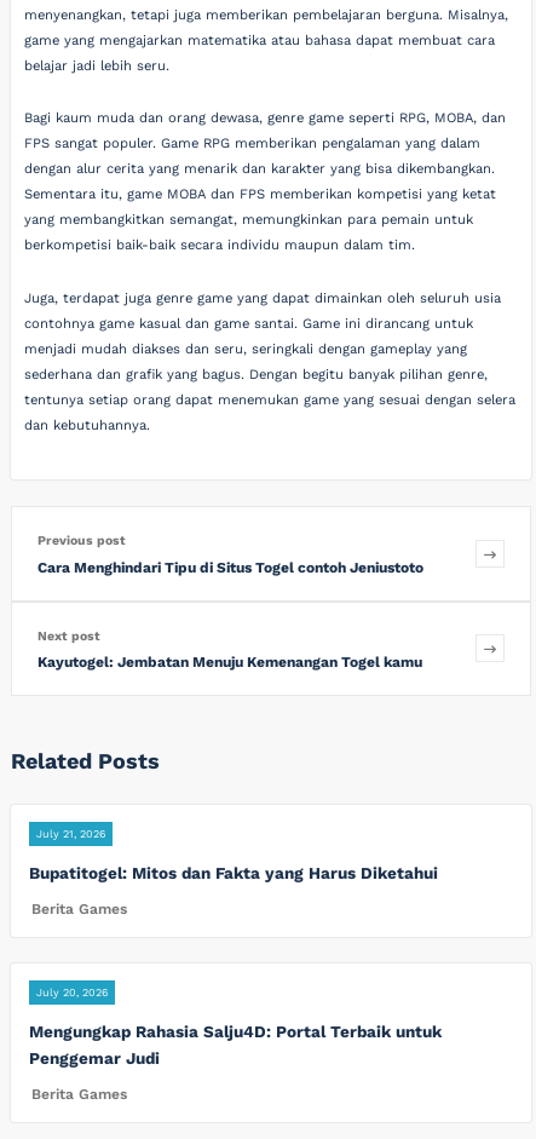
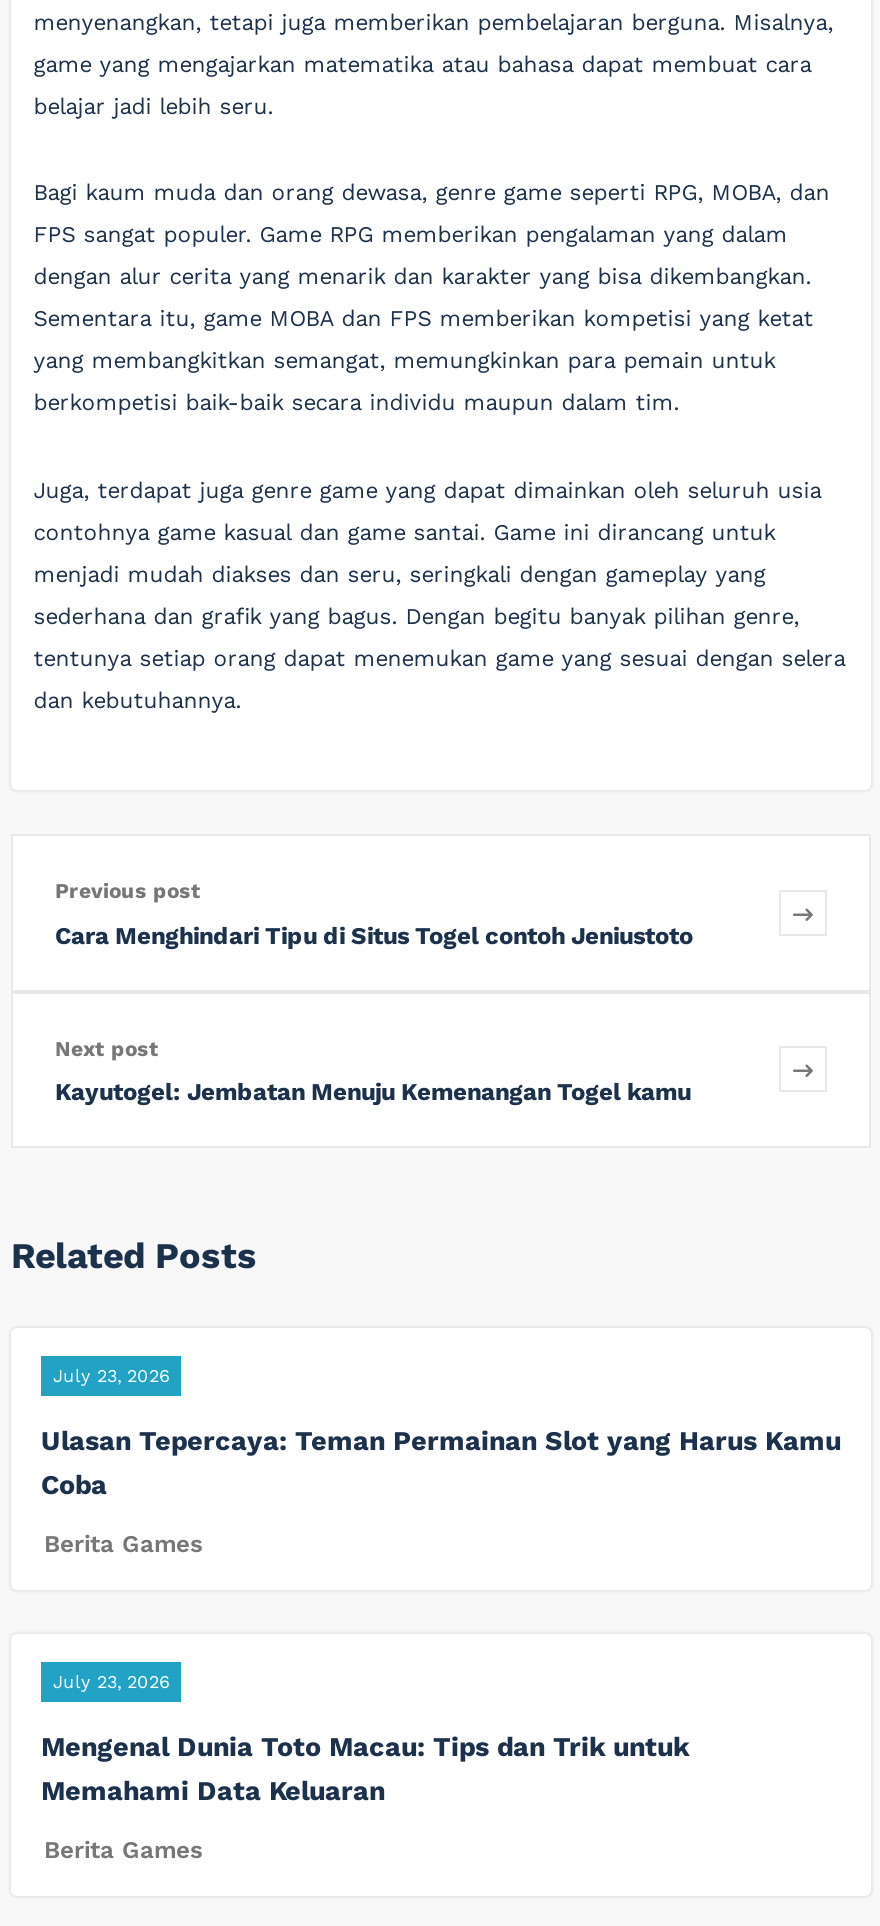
- July 21, 2026
+ July 23, 2026

- Bupatitogel: Mitos dan Fakta yang Harus Diketahui
+ Ulasan Tepercaya: Teman Permainan Slot yang Harus Kamu
+ Coba

- July 20, 2026
+ July 23, 2026

- Mengungkap Rahasia Salju4D: Portal Terbaik untuk
- Penggemar Judi
+ Mengenal Dunia Toto Macau: Tips dan Trik untuk
+ Memahami Data Keluaran
